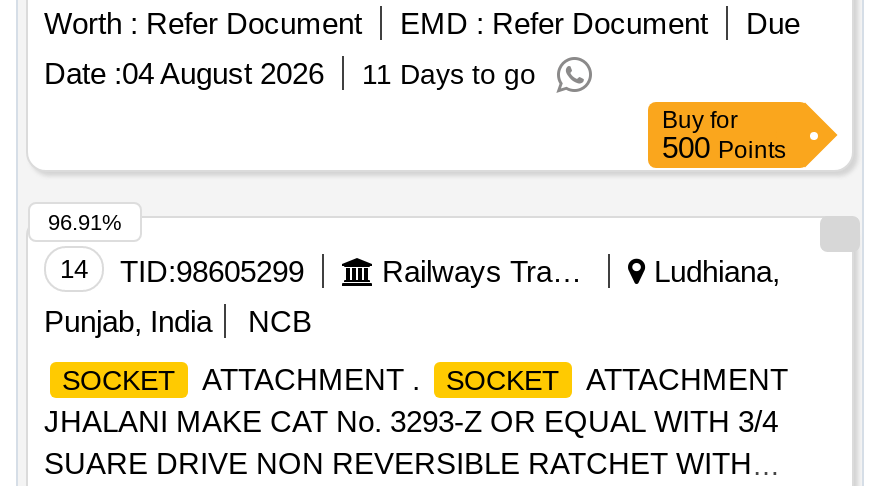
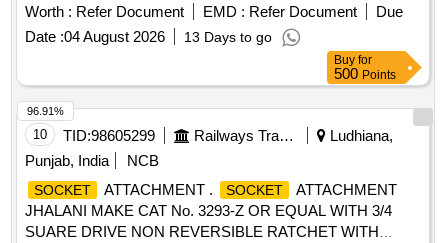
- Date : 04 August 2026 11 Days to go
+ Date : 04 August 2026 13 Days to go

- 14 TID:98605299
+ 10 TID:98605299
